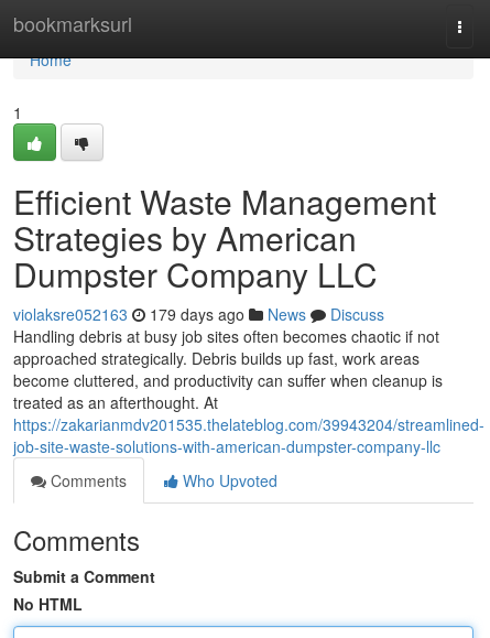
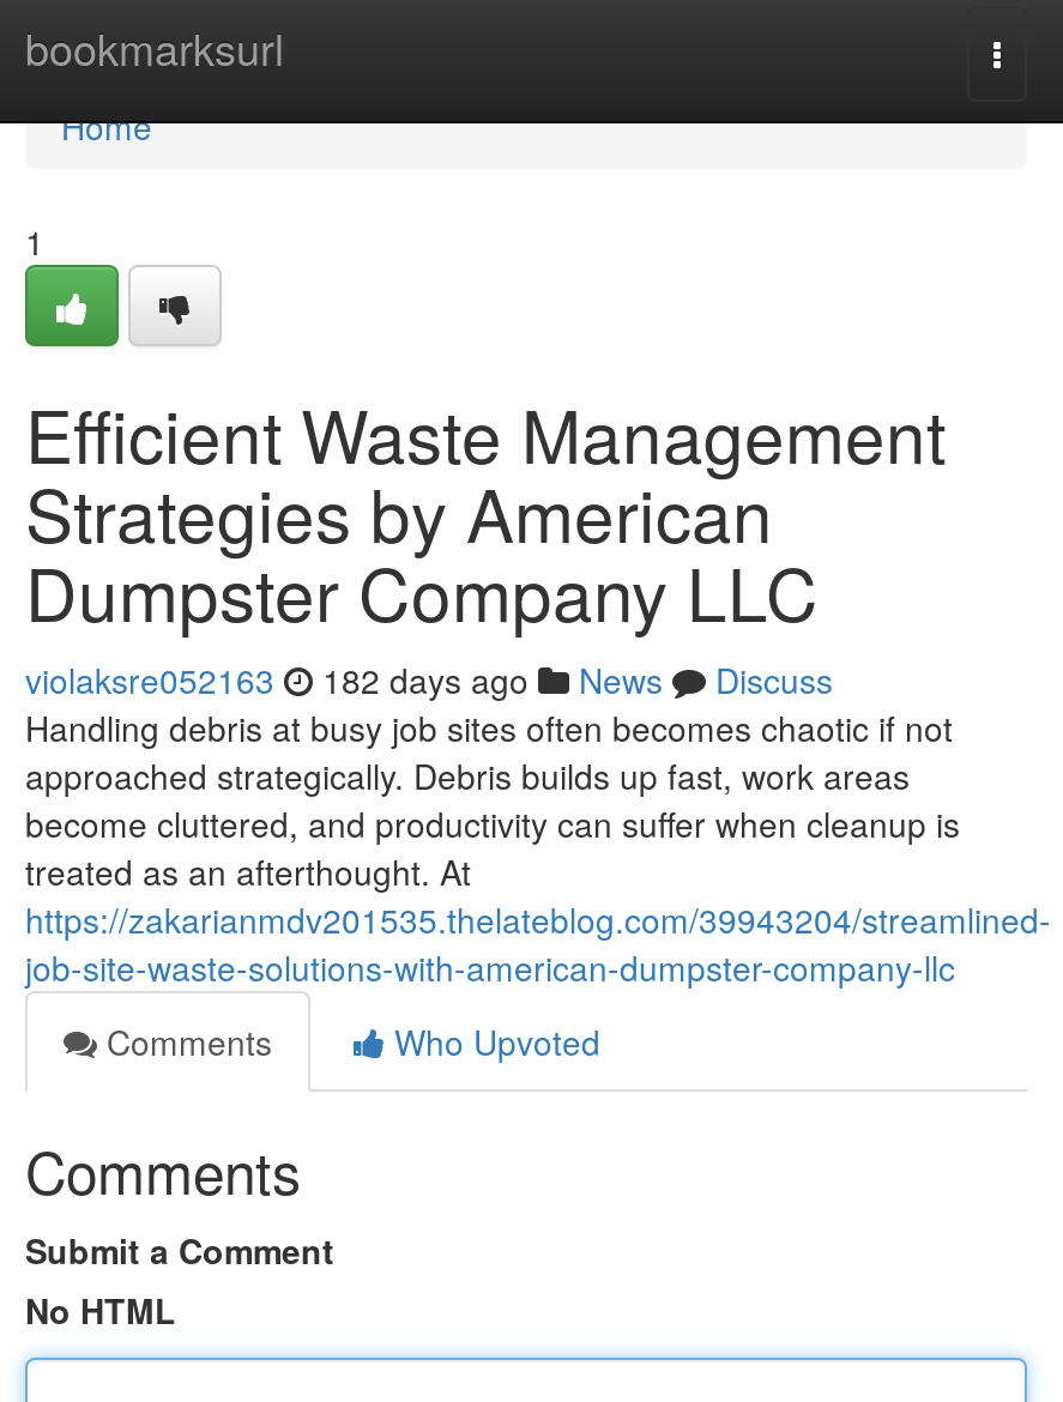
- violaksre052163 179 days ago News Discuss
+ violaksre052163 182 days ago News Discuss
